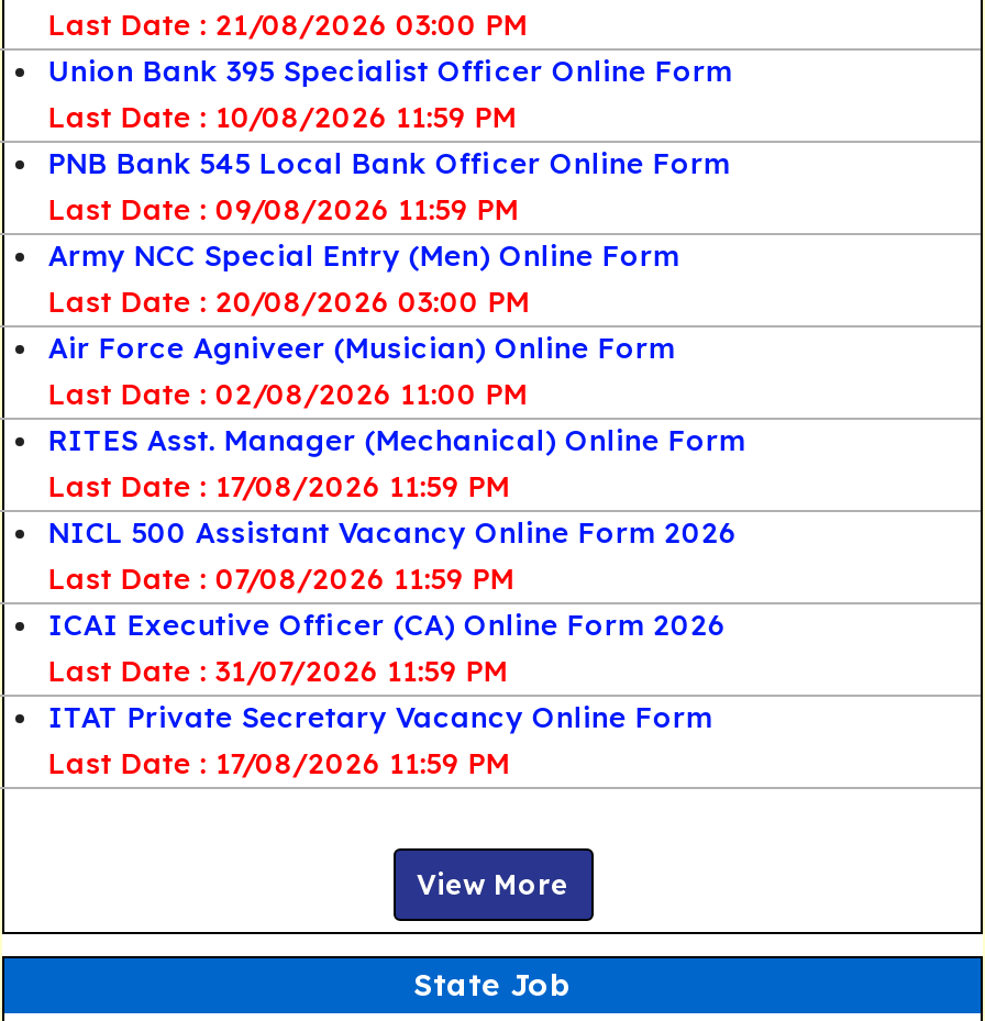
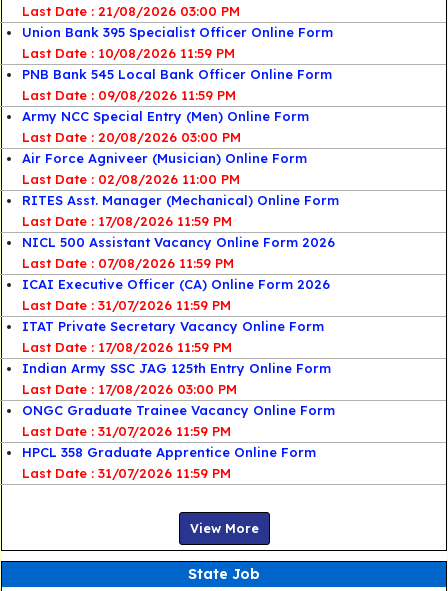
+ Indian Army SSC JAG 125th Entry Online Form
+ Last Date : 17/08/2026 03:00 PM
+ ONGC Graduate Trainee Vacancy Online Form
+ Last Date : 31/07/2026 11:59 PM
+ HPCL 358 Graduate Apprentice Online Form
+ Last Date : 31/07/2026 11:59 PM
